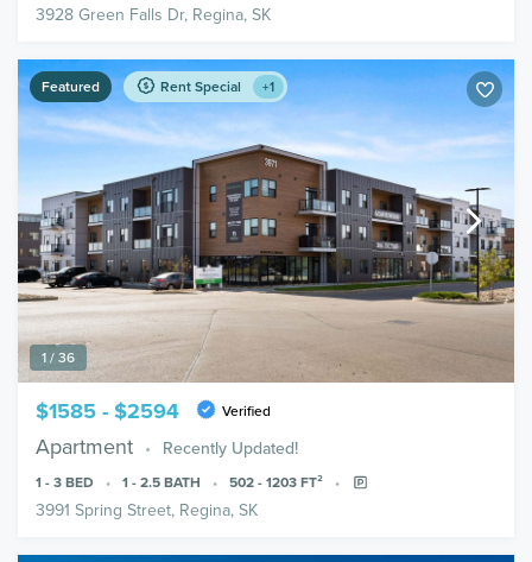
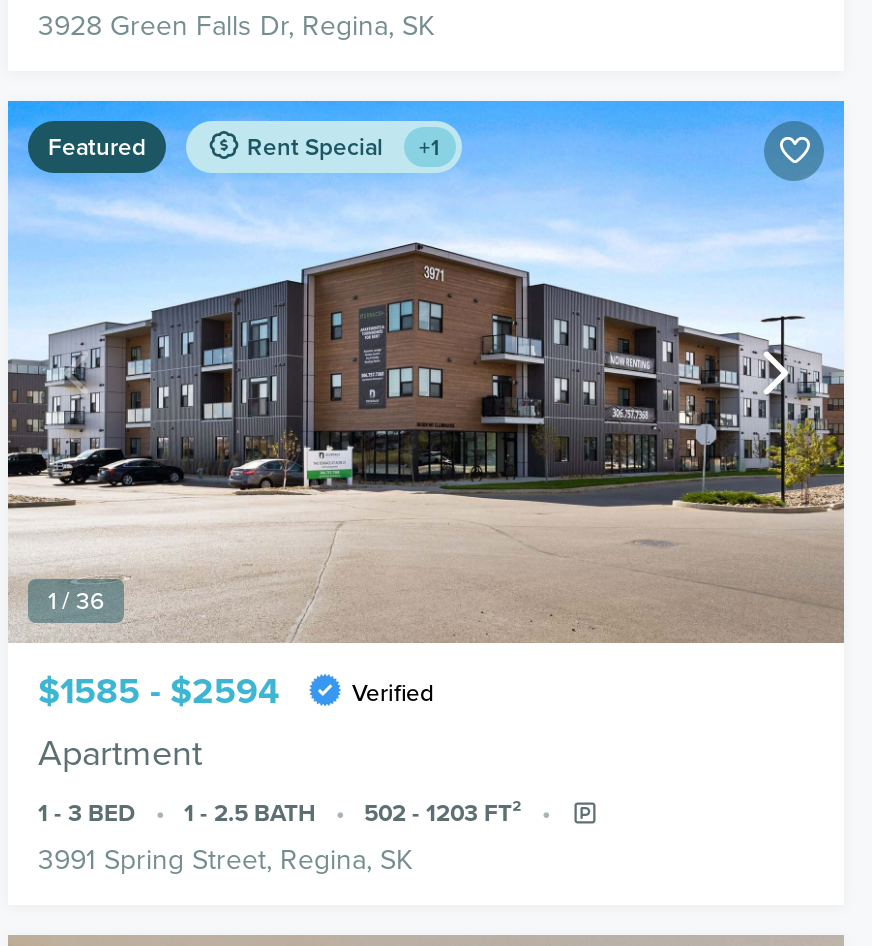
- Recently Updated!
